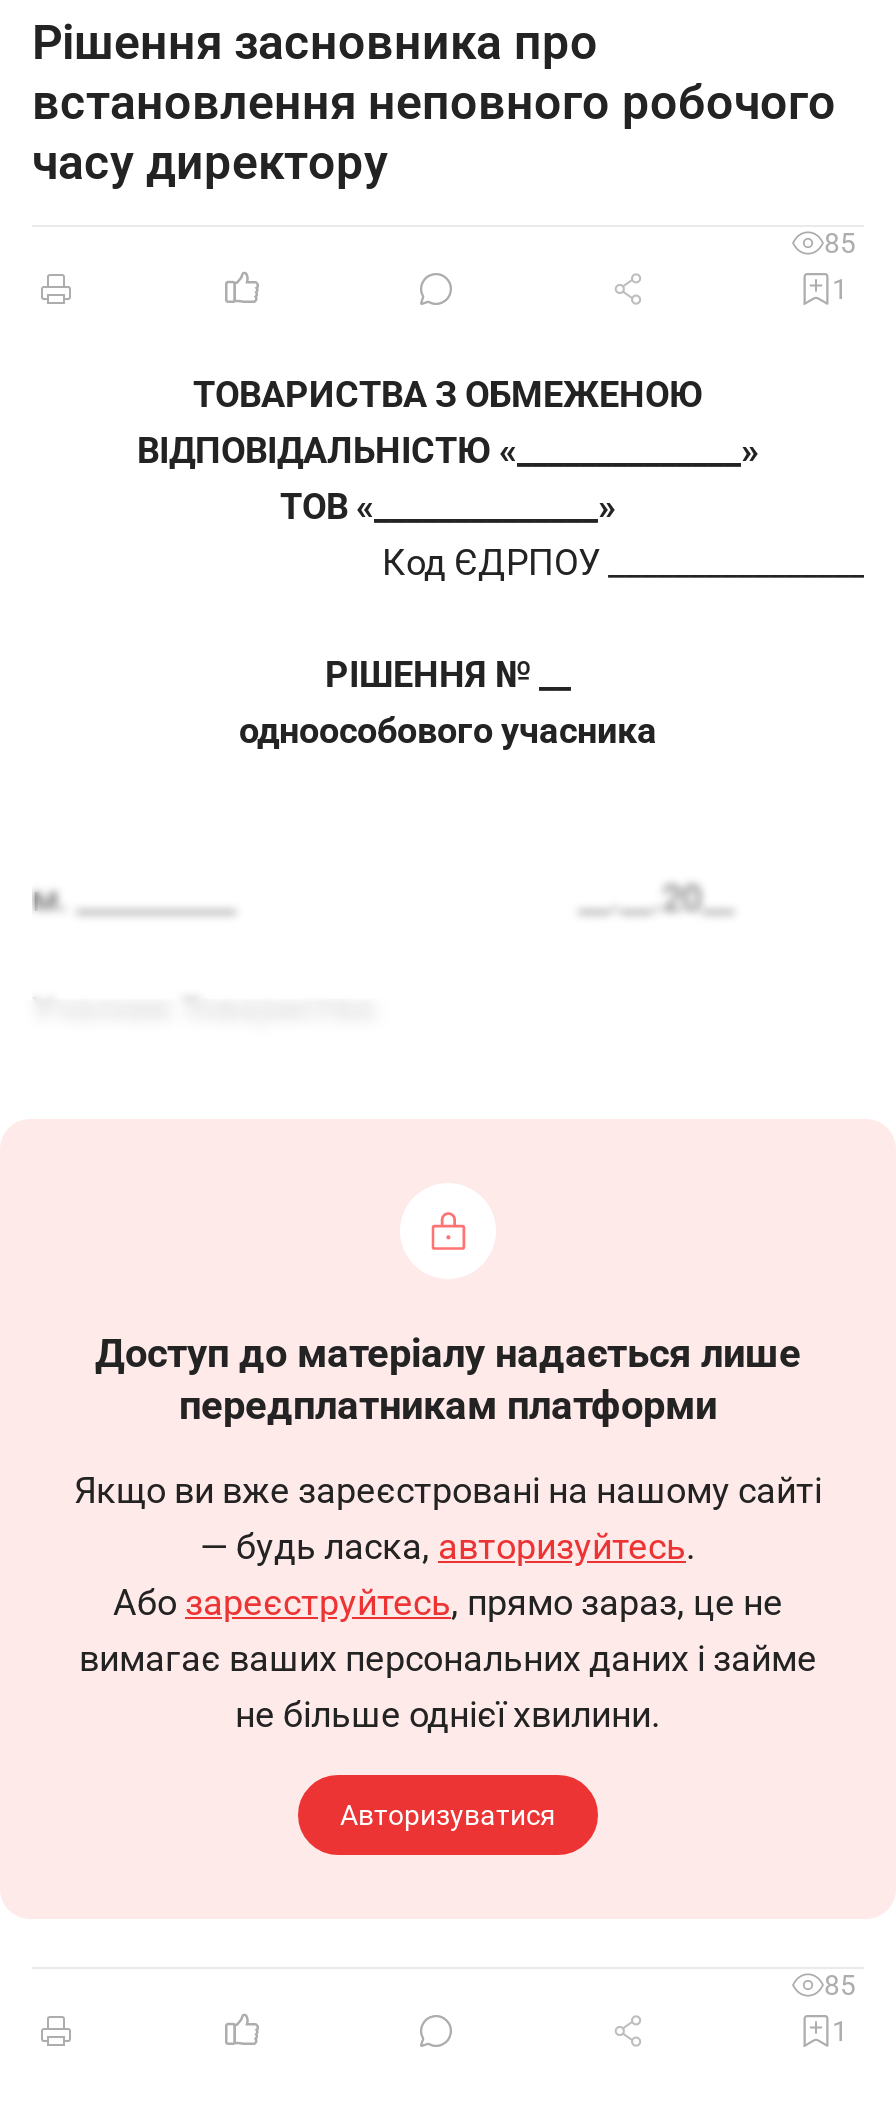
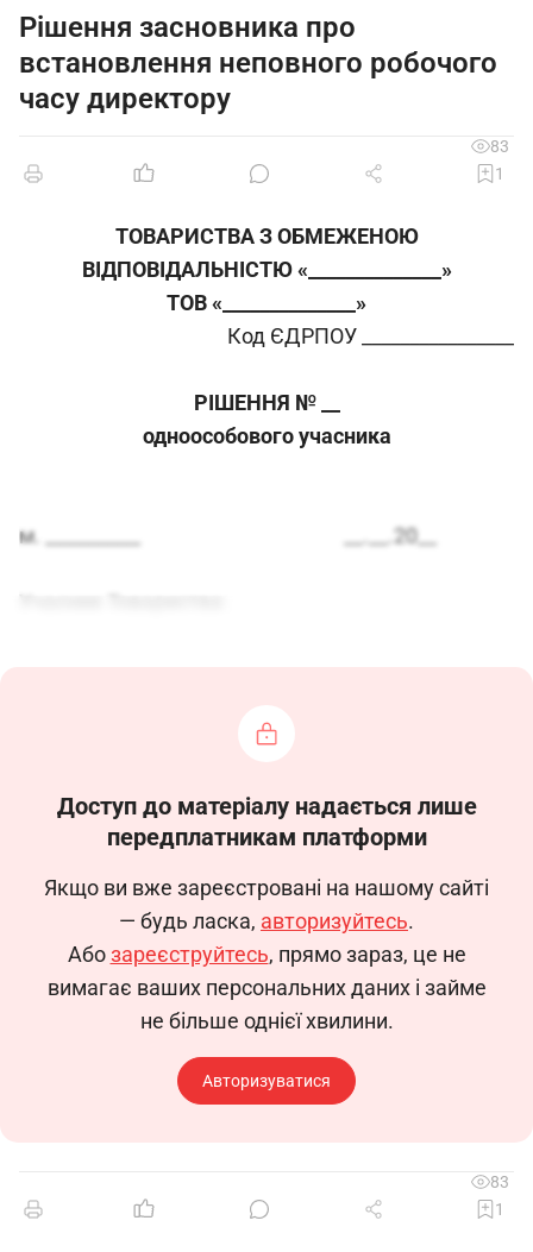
- 85
+ 83

- 85
+ 83
